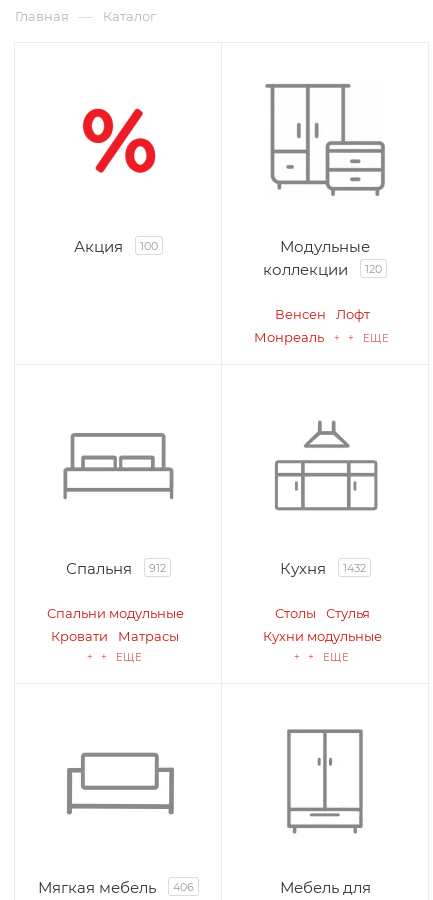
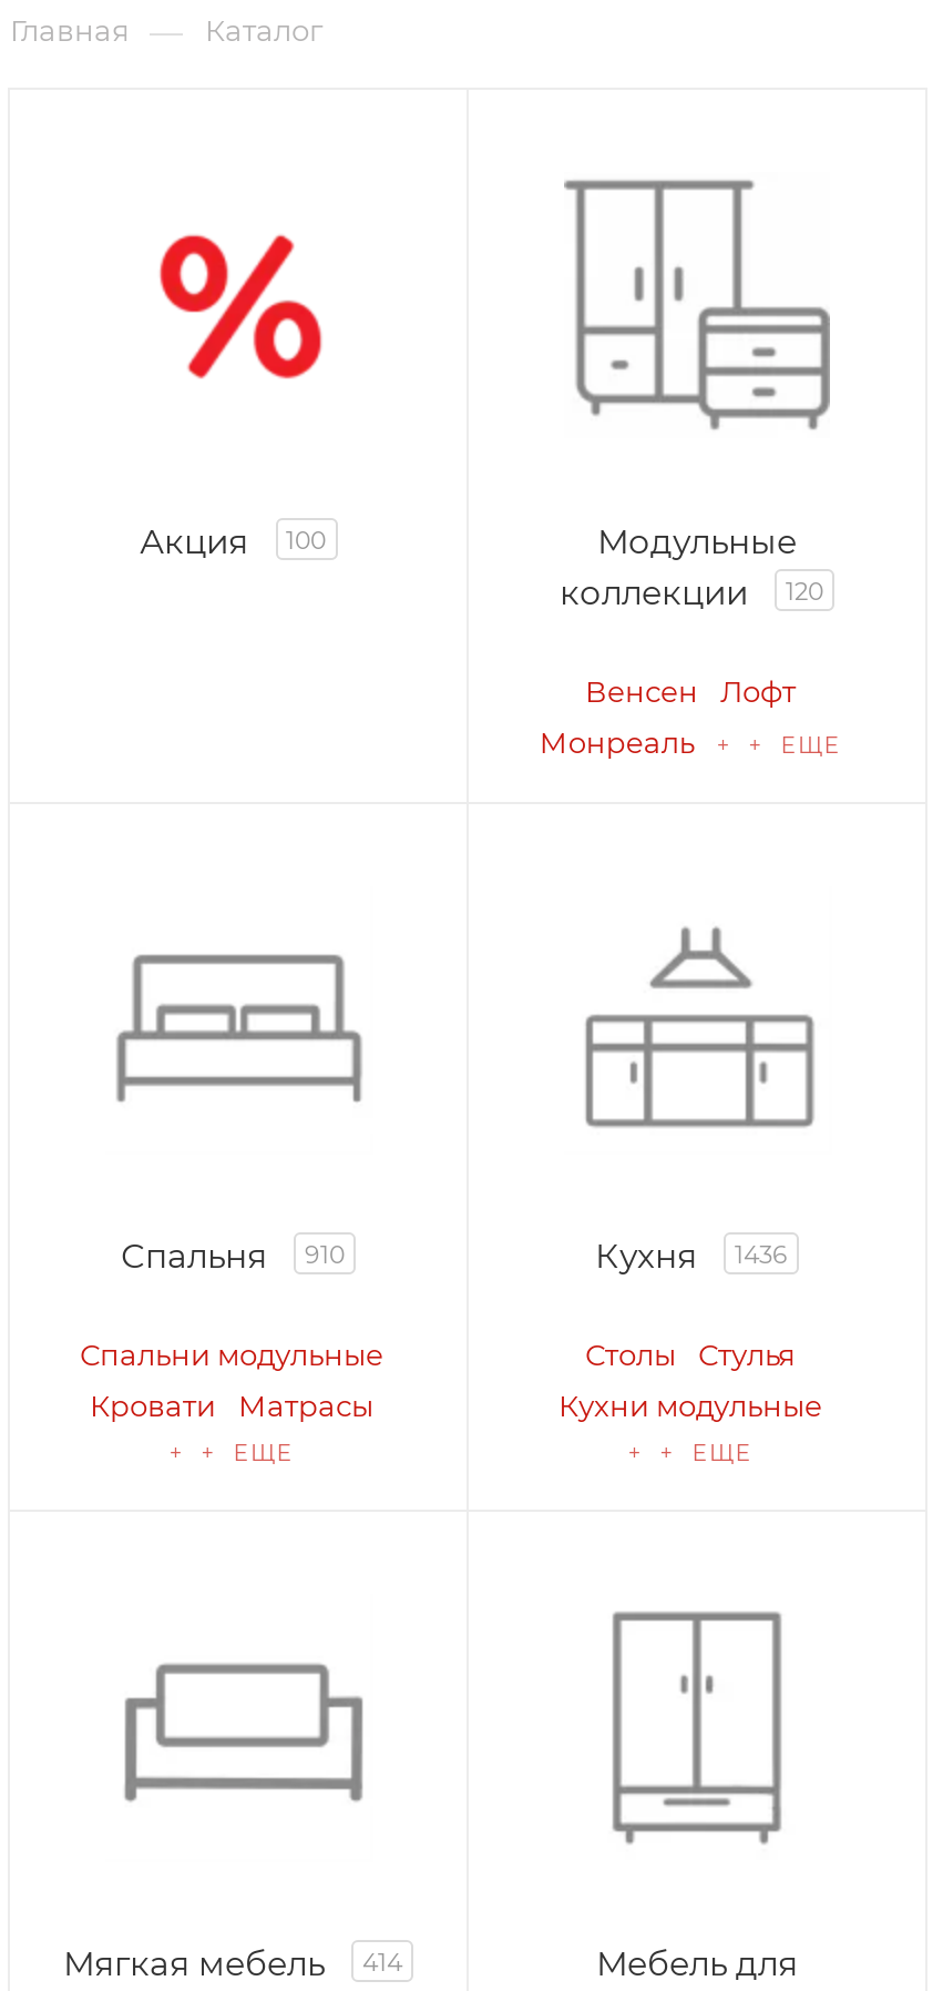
- Спальня 912
+ Спальня 910

- Кухня 1432
+ Кухня 1436

- Мягкая мебель 406
+ Мягкая мебель 414
